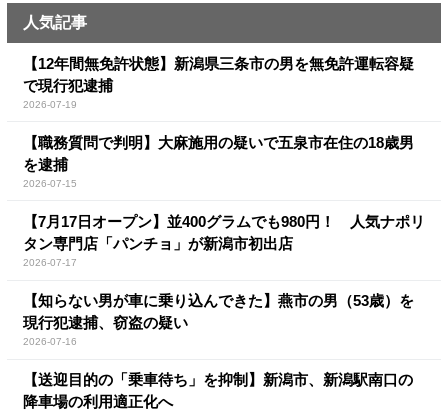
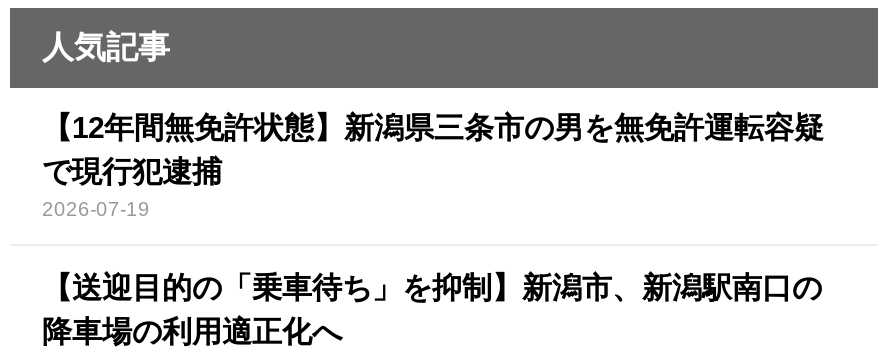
- 【職務質問で判明】大麻施用の疑いで五泉市在住の18歳男
- を逮捕
- 2026-07-15
- 【7月17日オープン】並400グラムでも980円！ 人気ナポリ
- タン専門店「パンチョ」が新潟市初出店
- 2026-07-17
- 【知らない男が車に乗り込んできた】燕市の男（53歳）を
- 現行犯逮捕、窃盗の疑い
- 2026-07-16
